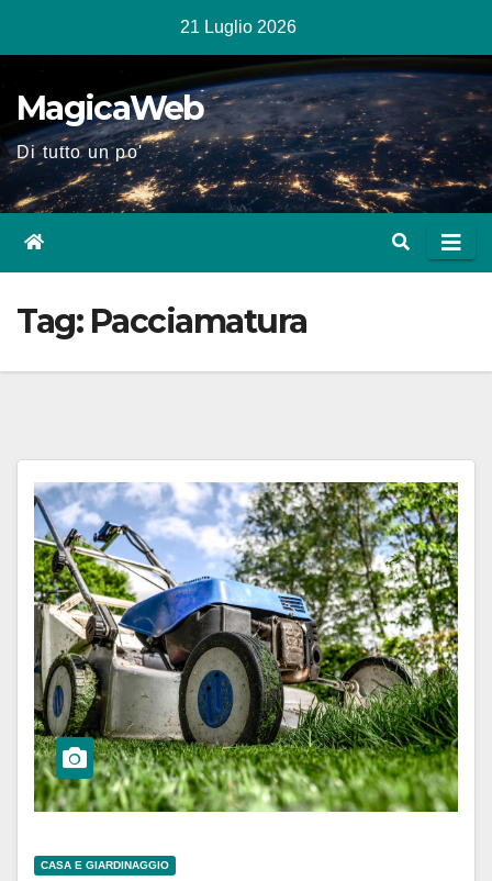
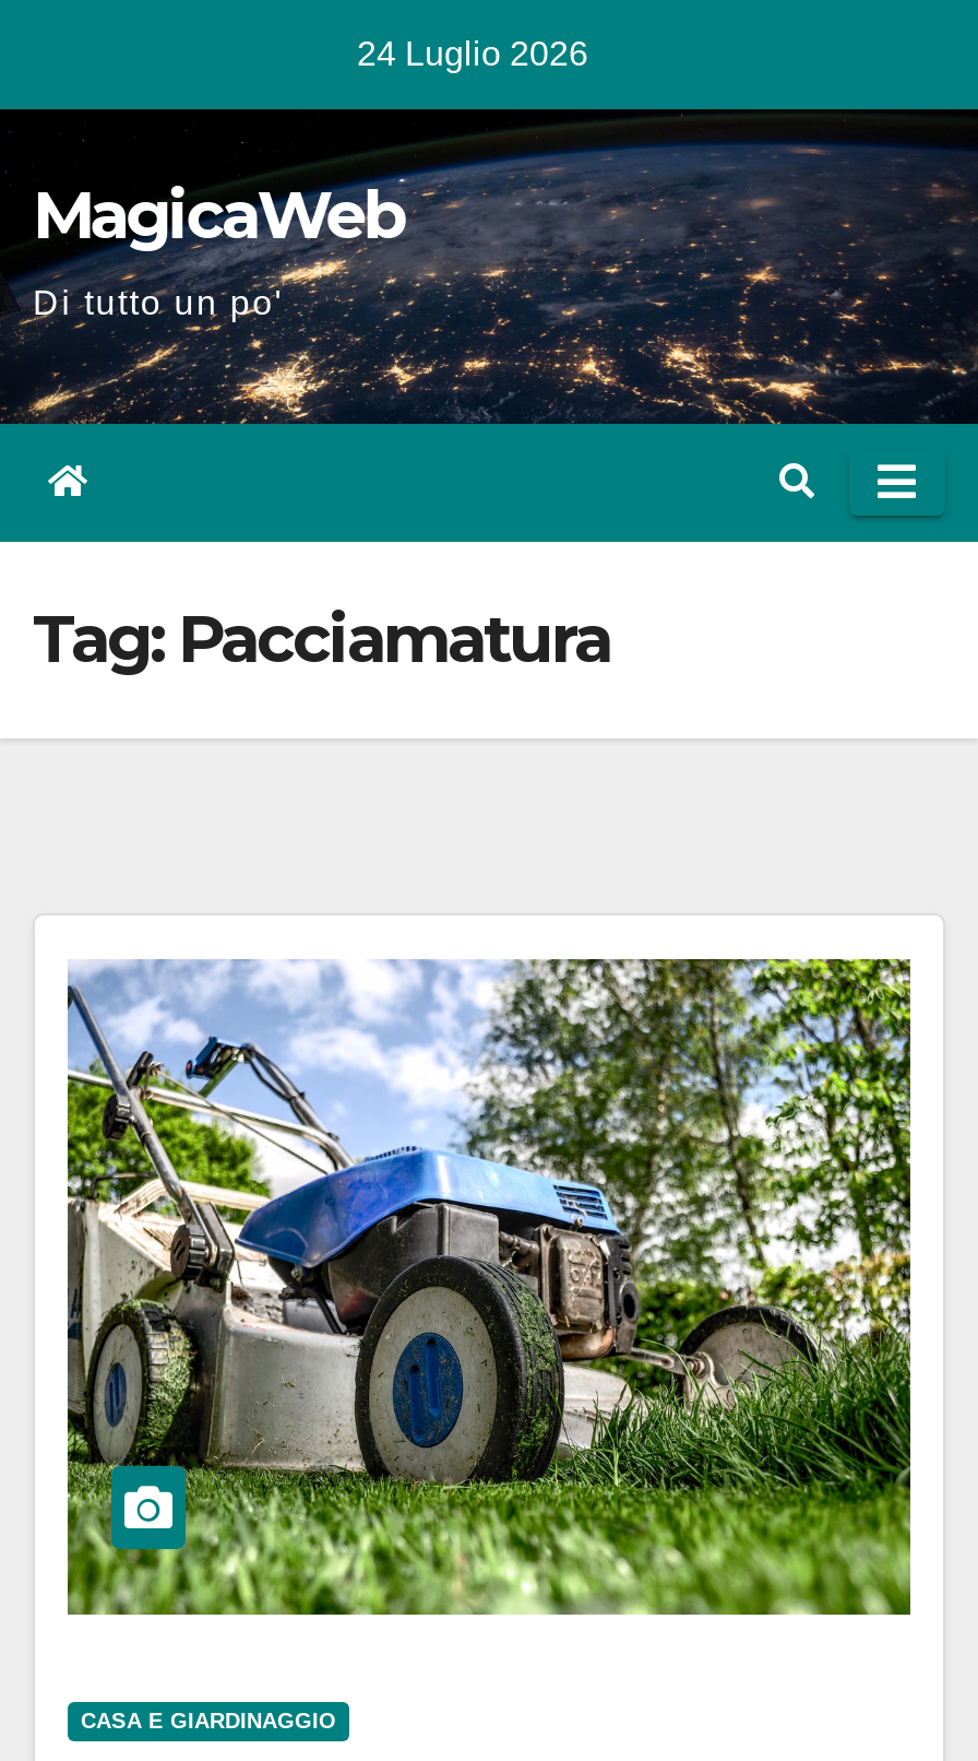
- 21 Luglio 2026
+ 24 Luglio 2026
